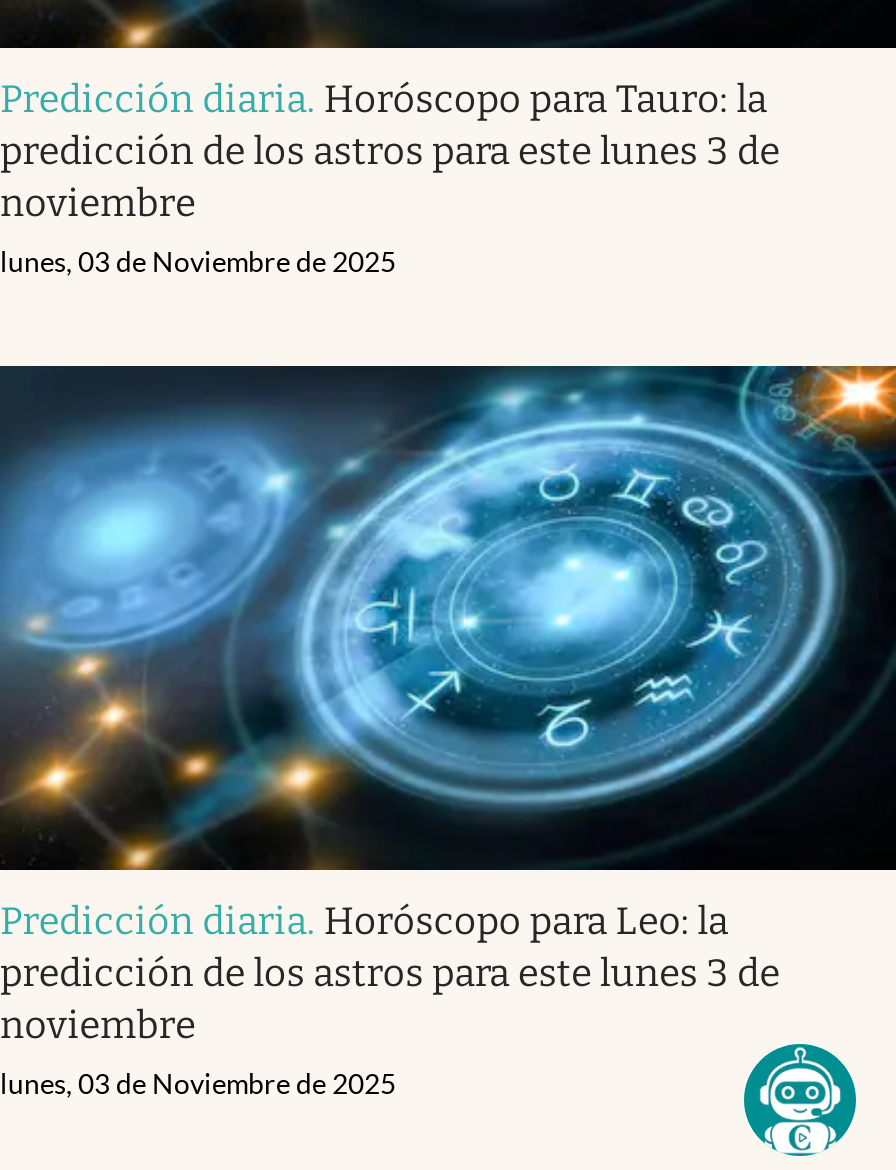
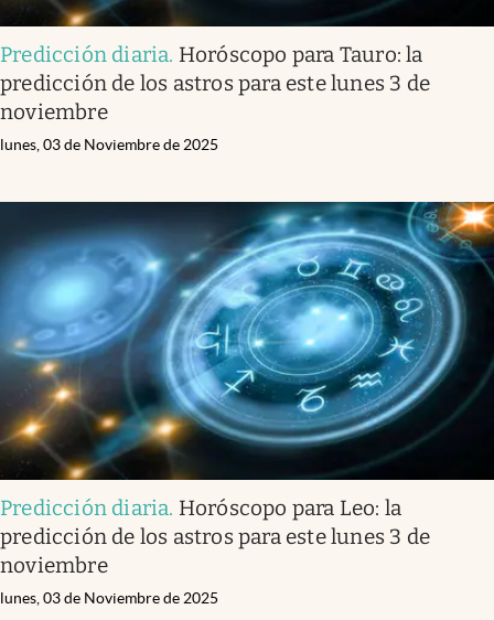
- [image]
